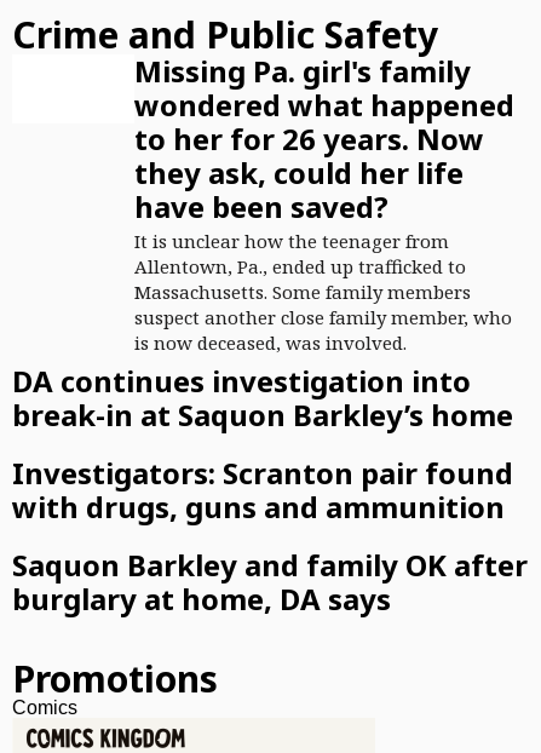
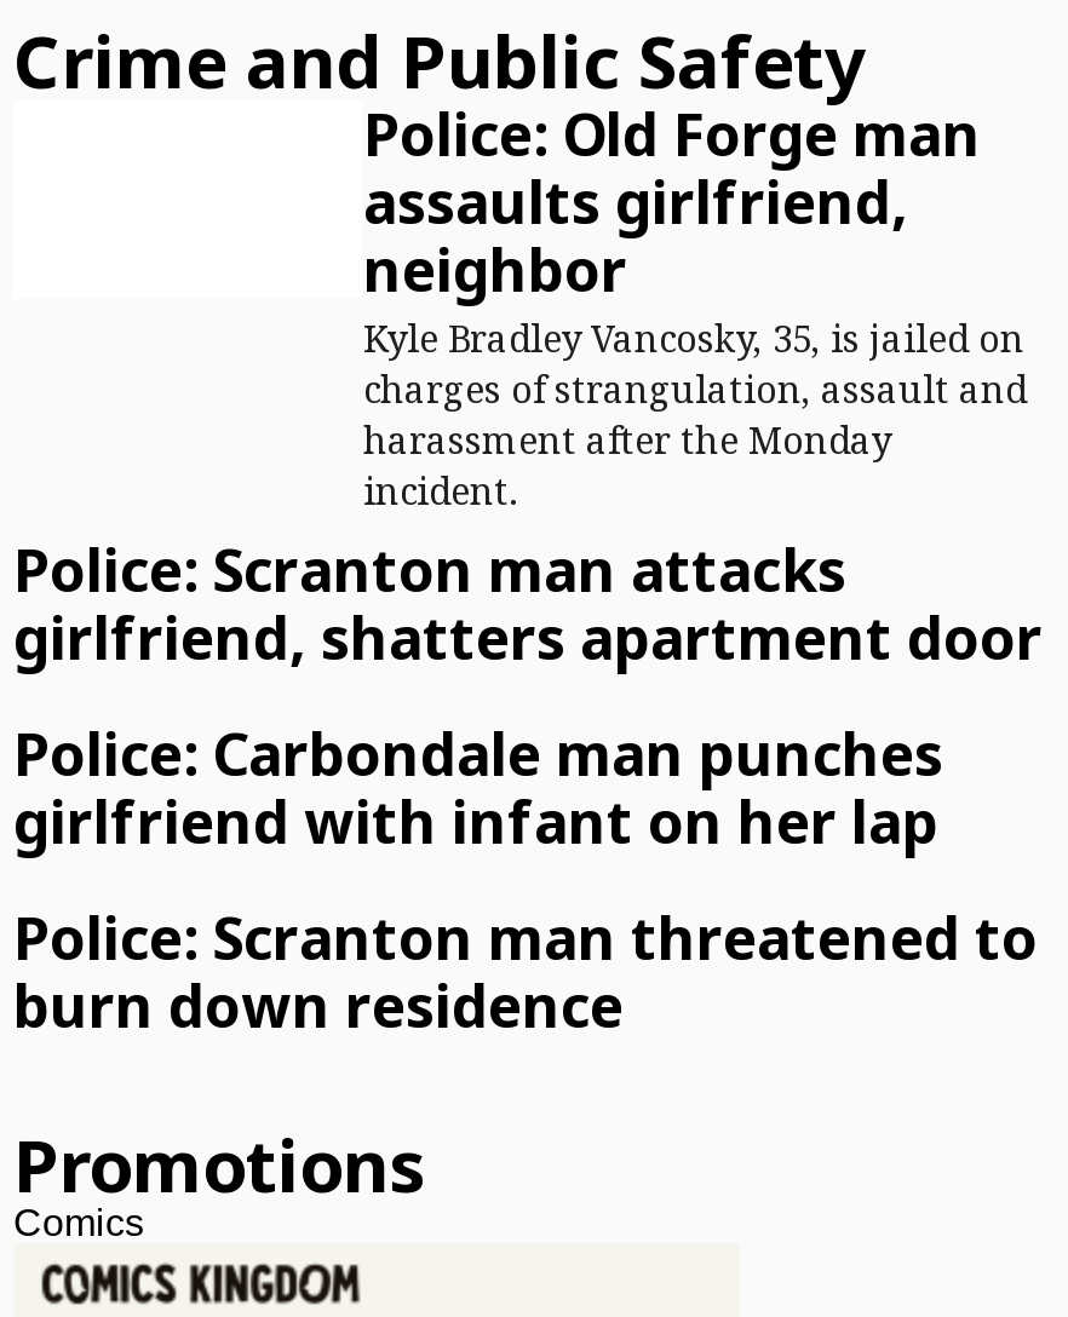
- Missing Pa. girl's family
- wondered what happened
- to her for 26 years. Now
- they ask, could her life
- have been saved?
- It is unclear how the teenager from
- Allentown, Pa., ended up trafficked to
- Massachusetts. Some family members
- suspect another close family member, who
- is now deceased, was involved.
- DA continues investigation into
- break-in at Saquon Barkley’s home
+ Police: Old Forge man
+ assaults girlfriend,
+ neighbor
+ Kyle Bradley Vancosky, 35, is jailed on
+ charges of strangulation, assault and
+ harassment after the Monday
+ incident.
+ Police: Scranton man attacks
+ girlfriend, shatters apartment door

- Investigators: Scranton pair found
- with drugs, guns and ammunition
+ Police: Carbondale man punches
+ girlfriend with infant on her lap

- Saquon Barkley and family OK after
- burglary at home, DA says
+ Police: Scranton man threatened to
+ burn down residence
